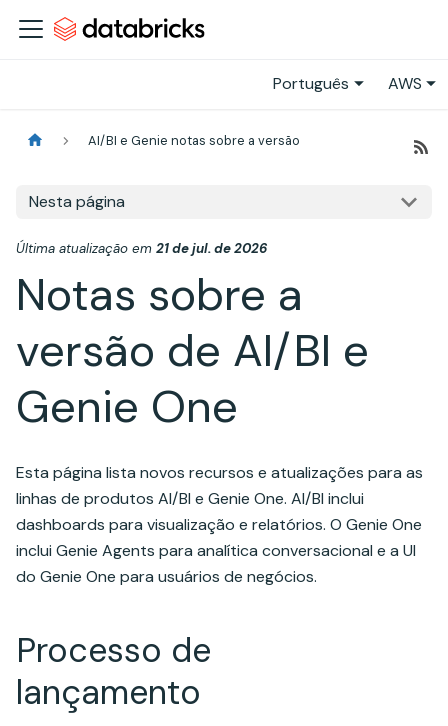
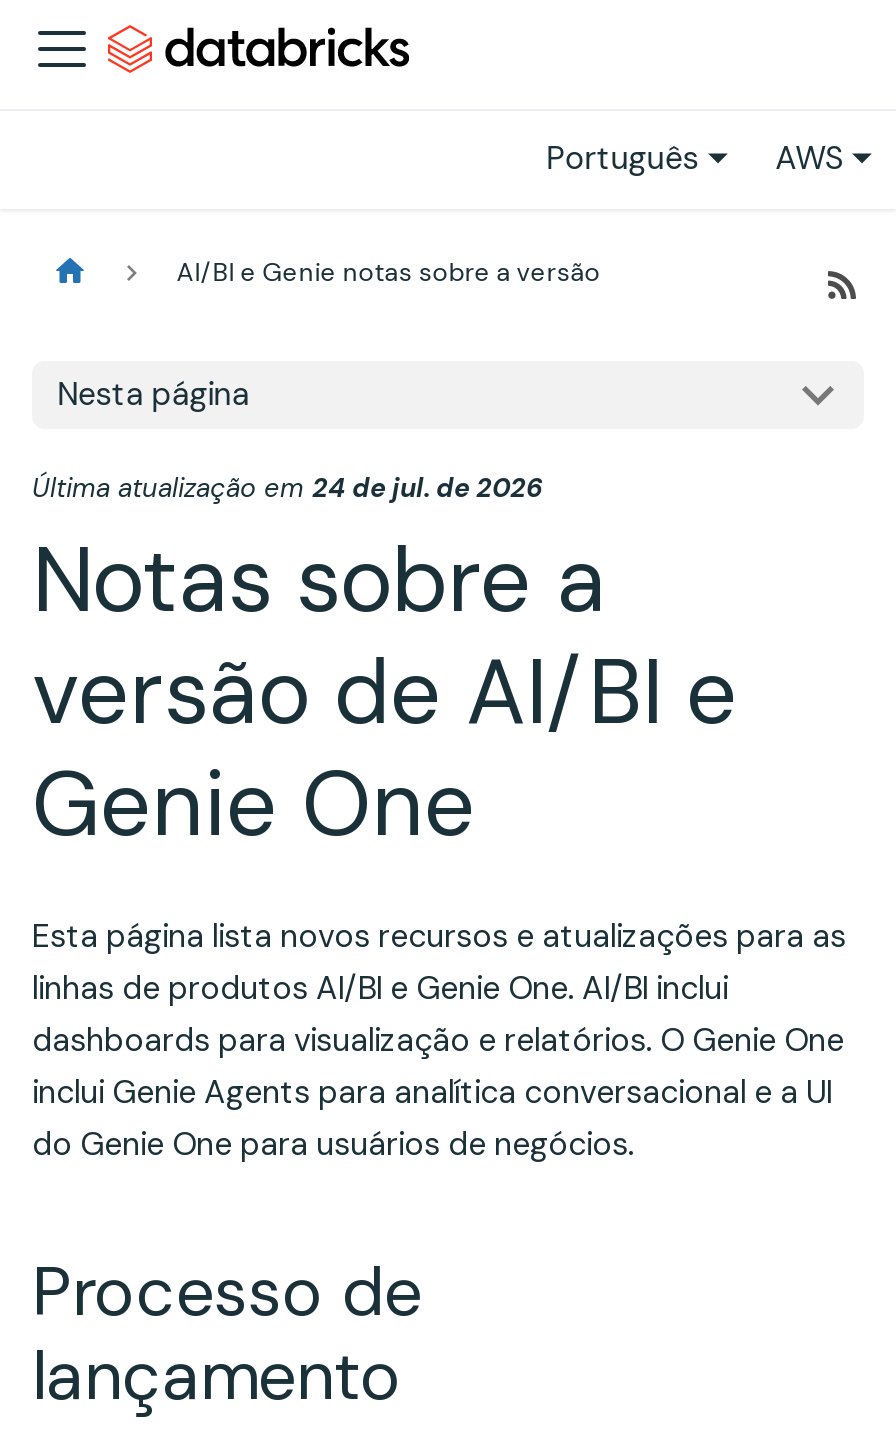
- Última atualização em 21 de jul. de 2026
+ Última atualização em 24 de jul. de 2026
